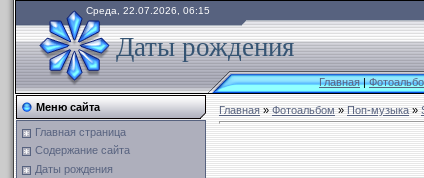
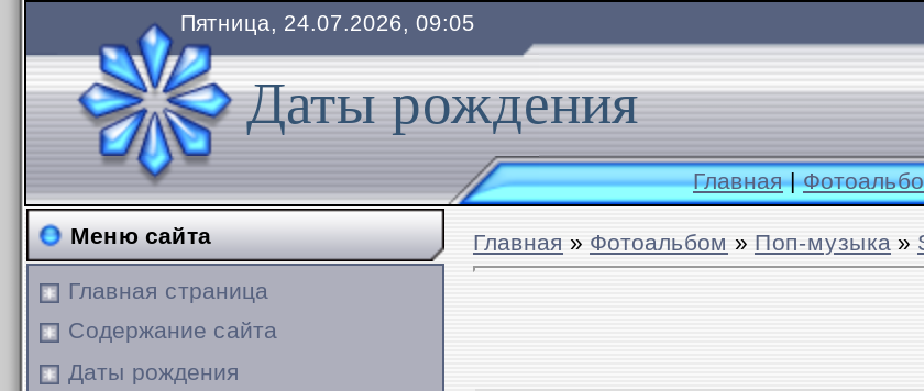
- Среда, 22.07.2026, 06:15
+ Пятница, 24.07.2026, 09:05
